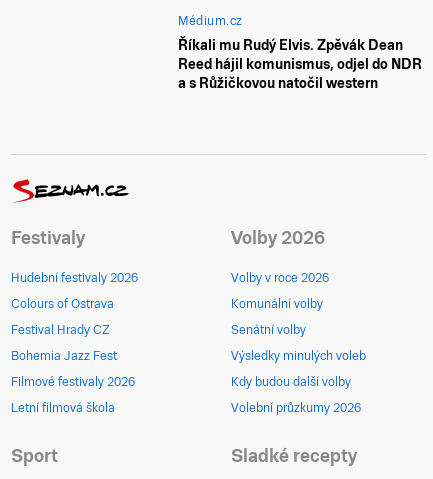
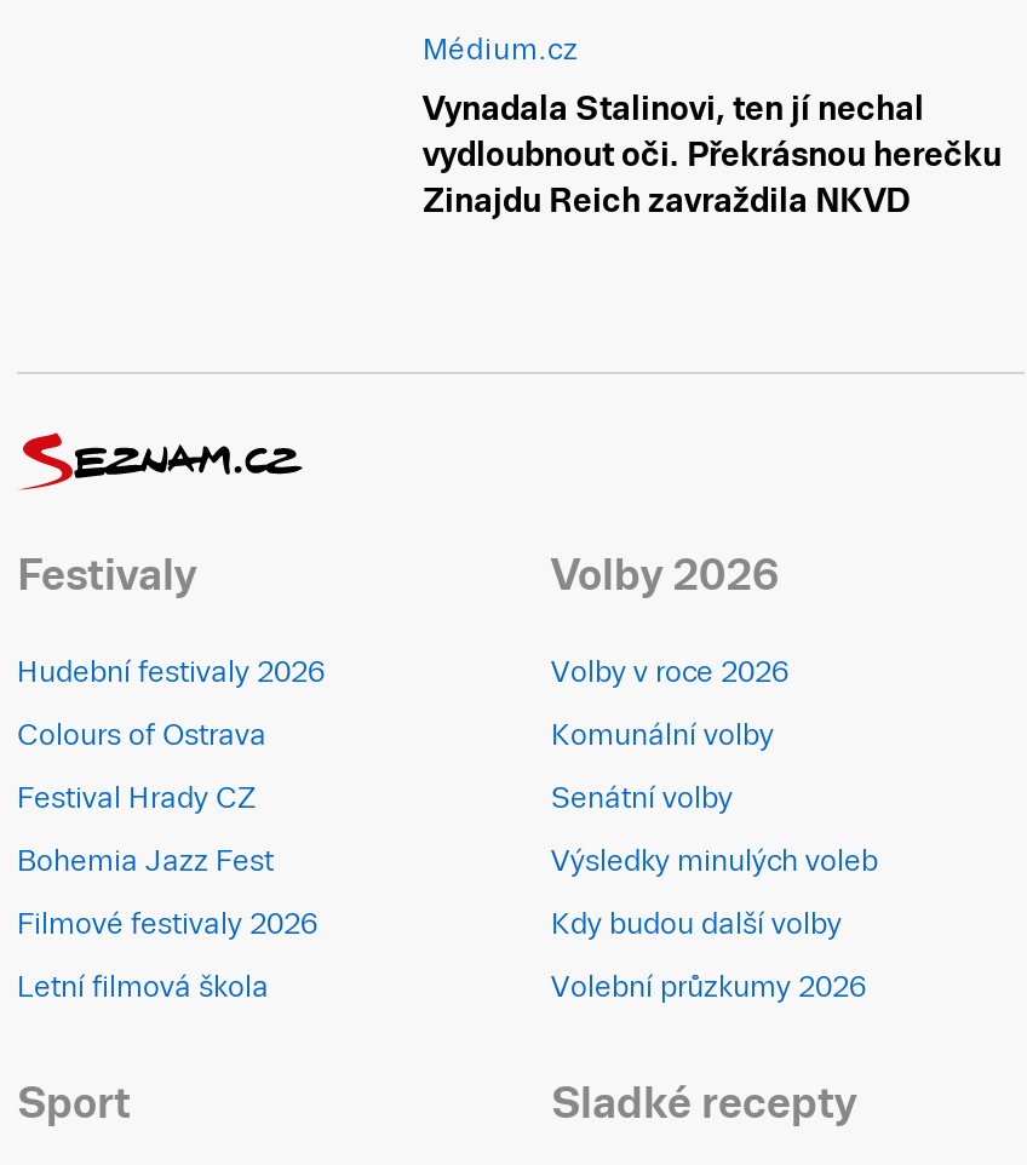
- Říkali mu Rudý Elvis. Zpěvák Dean
- Reed hájil komunismus, odjel do NDR
- a s Růžičkovou natočil western
+ Vynadala Stalinovi, ten jí nechal
+ vydloubnout oči. Překrásnou herečku
+ Zinajdu Reich zavraždila NKVD
